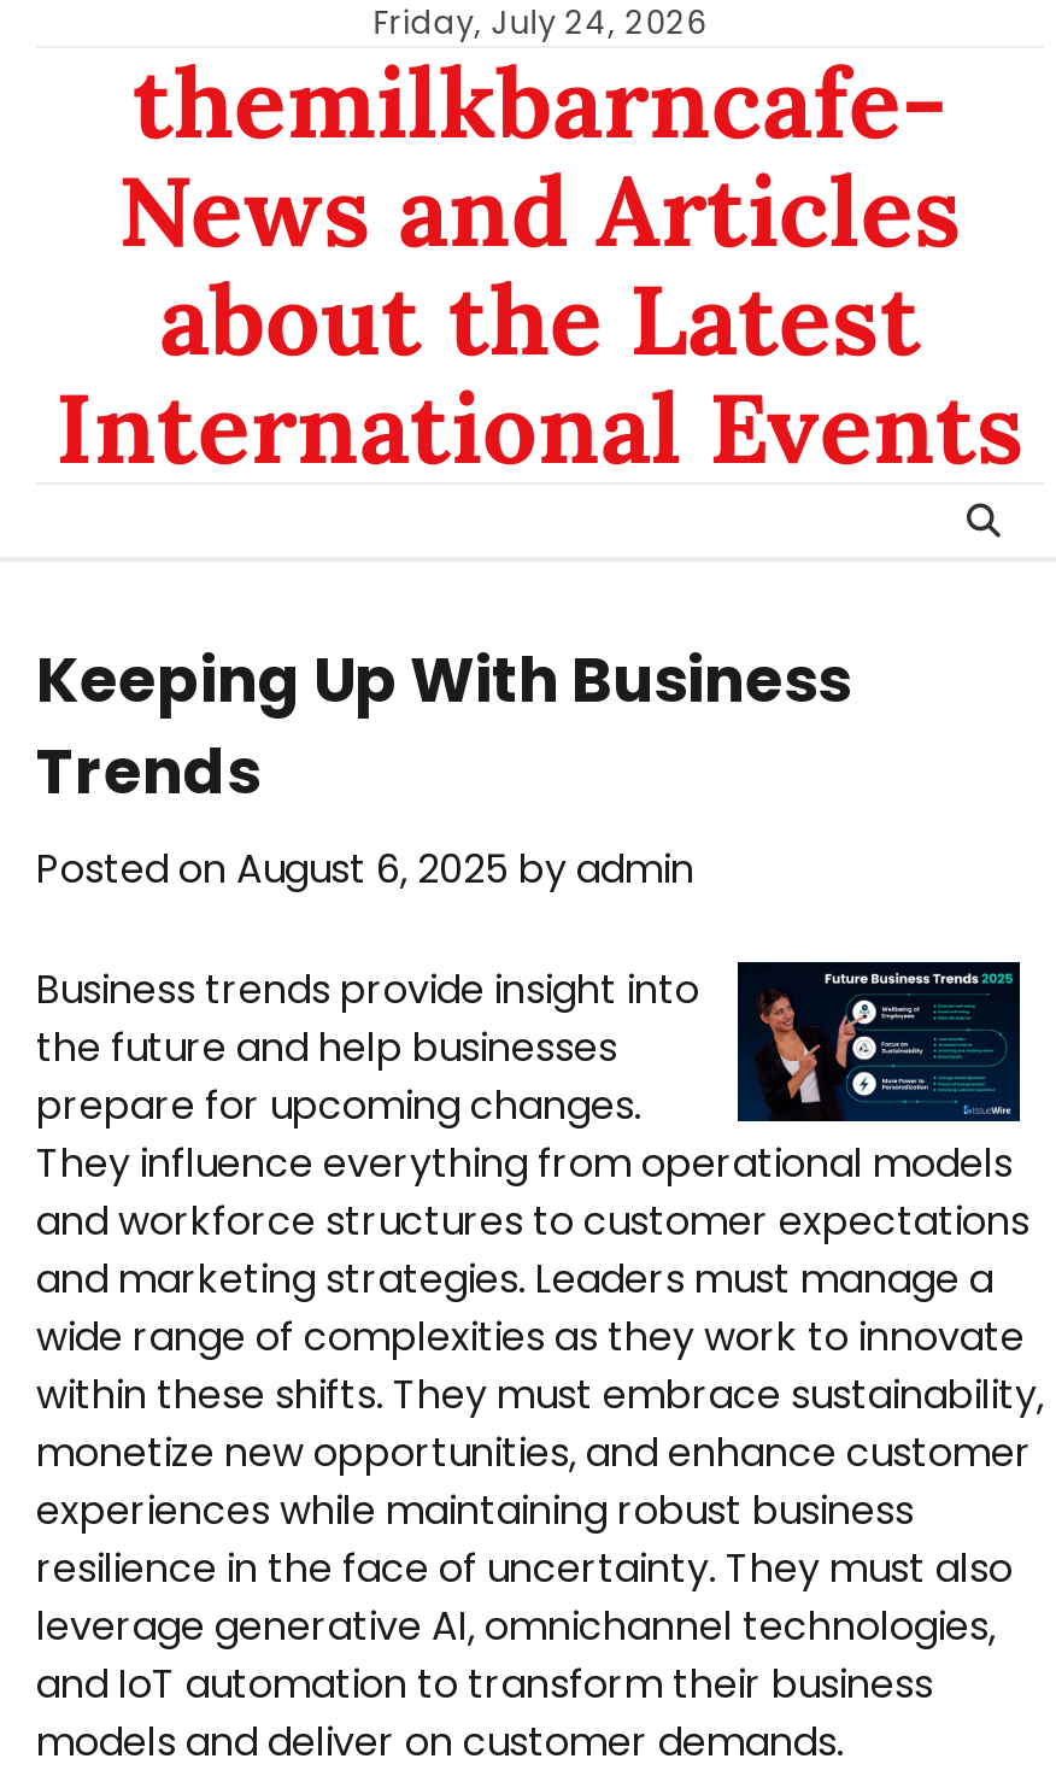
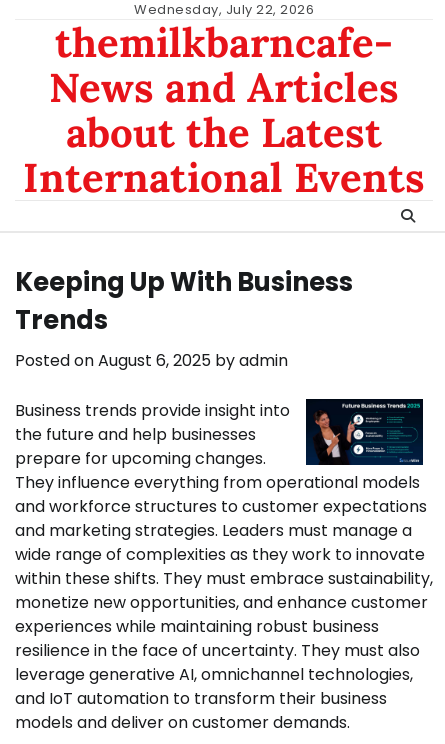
- Friday, July 24, 2026
+ Wednesday, July 22, 2026
